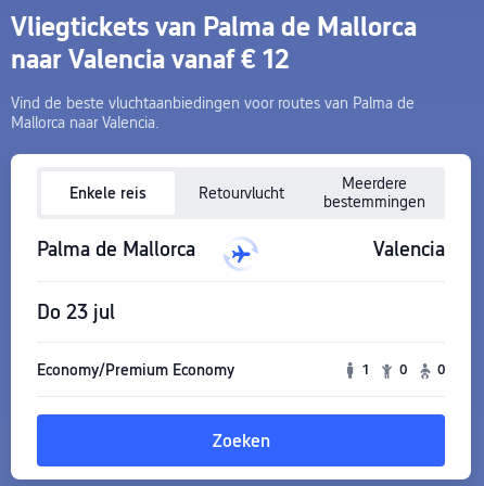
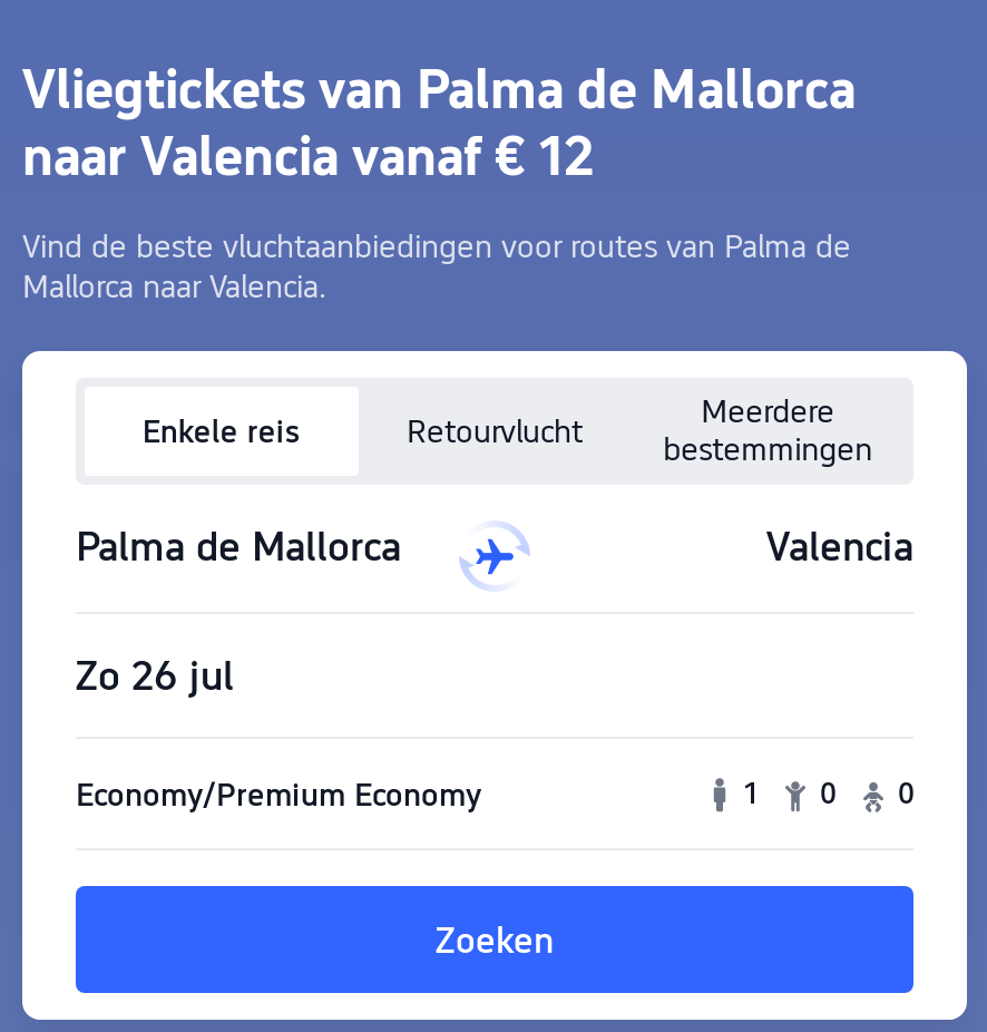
- Do 23 jul
+ Zo 26 jul
